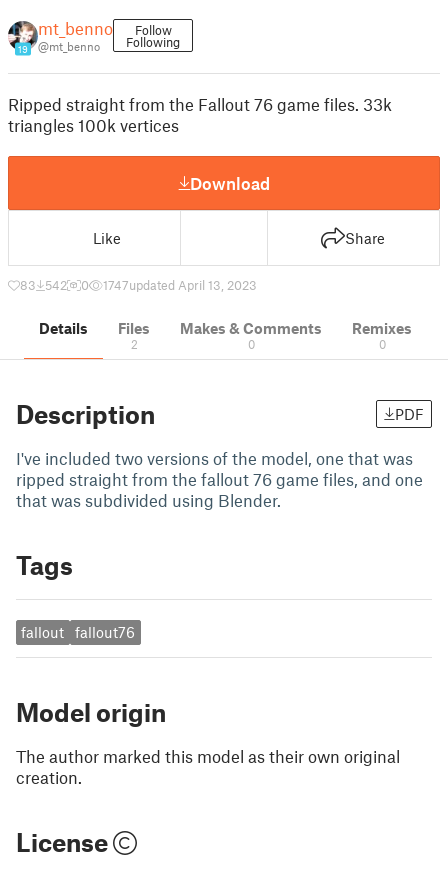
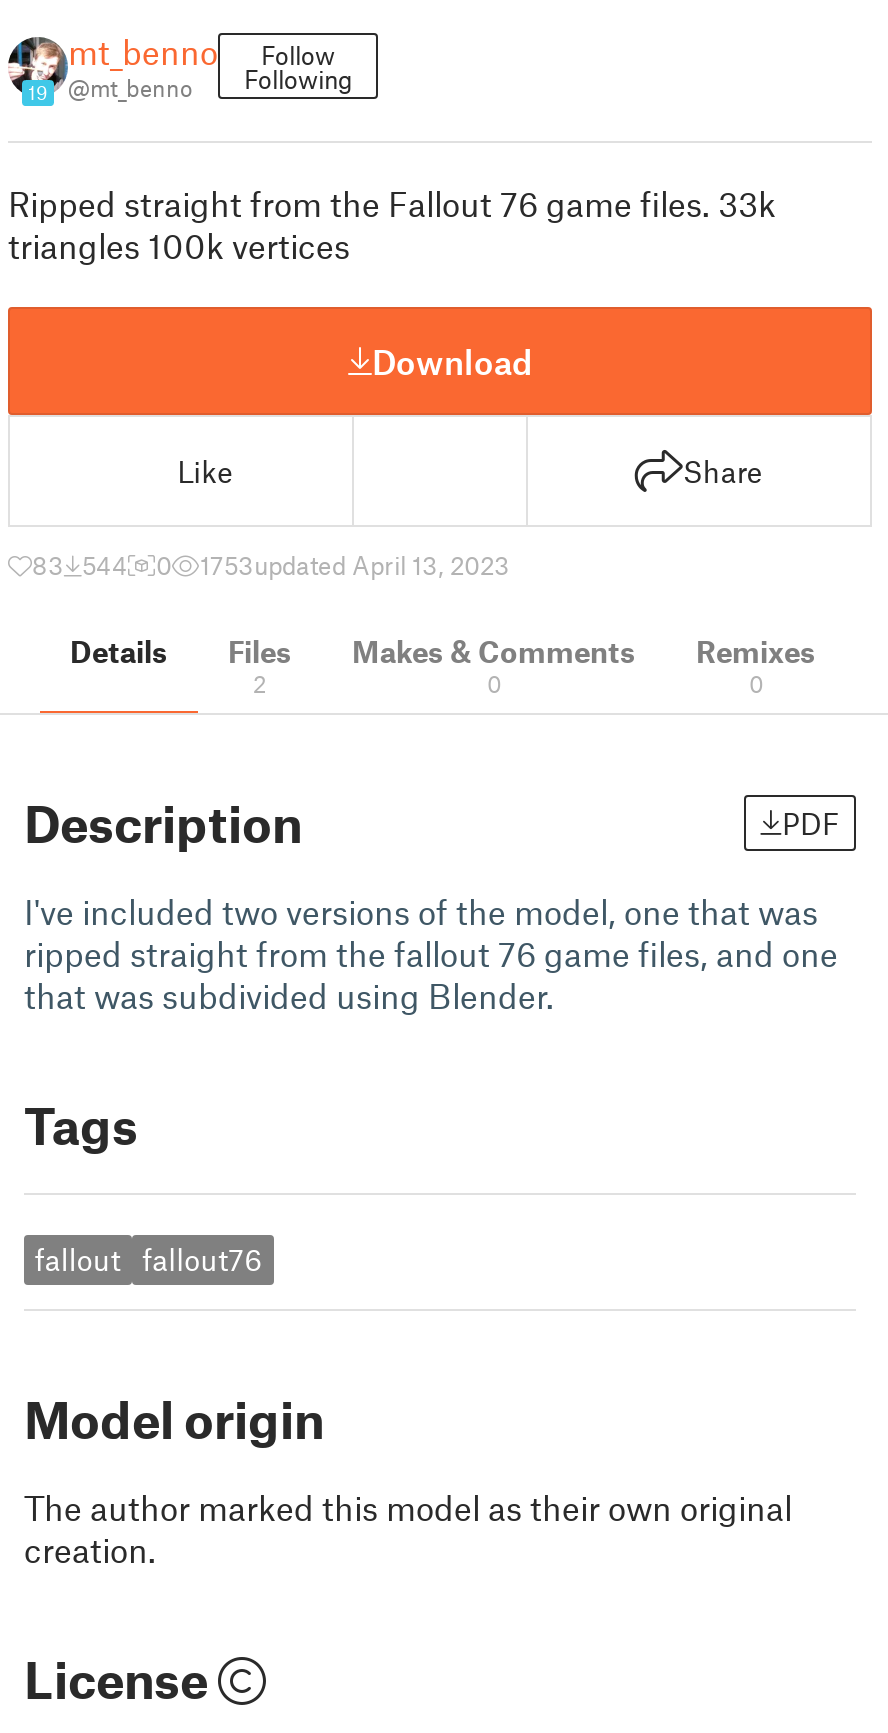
- 83 542
+ 83 544

- 1747updated April 13, 2023
+ 1753updated April 13, 2023
